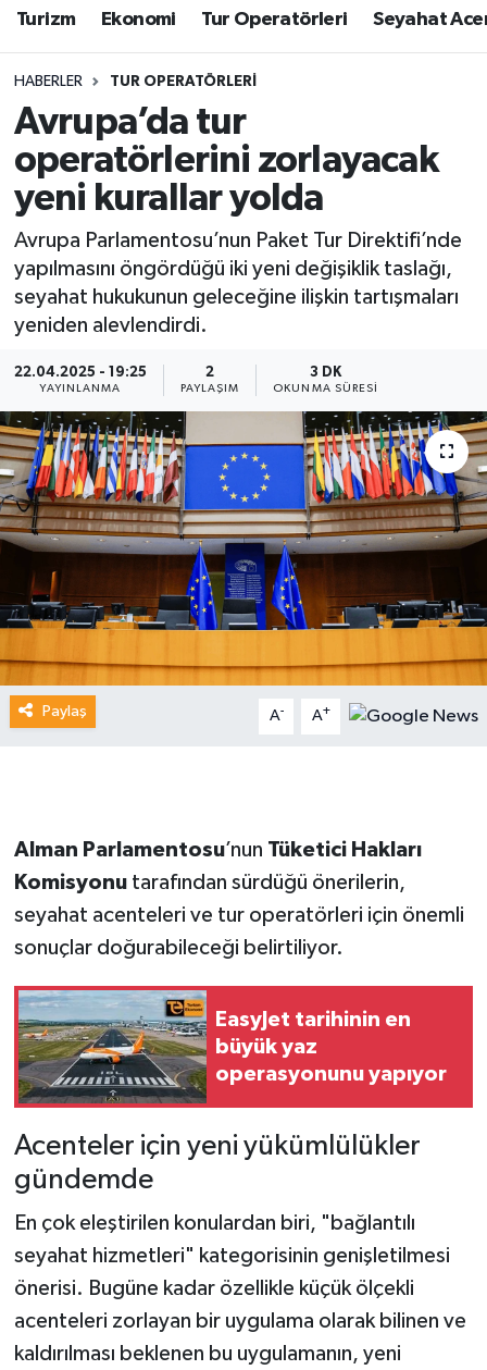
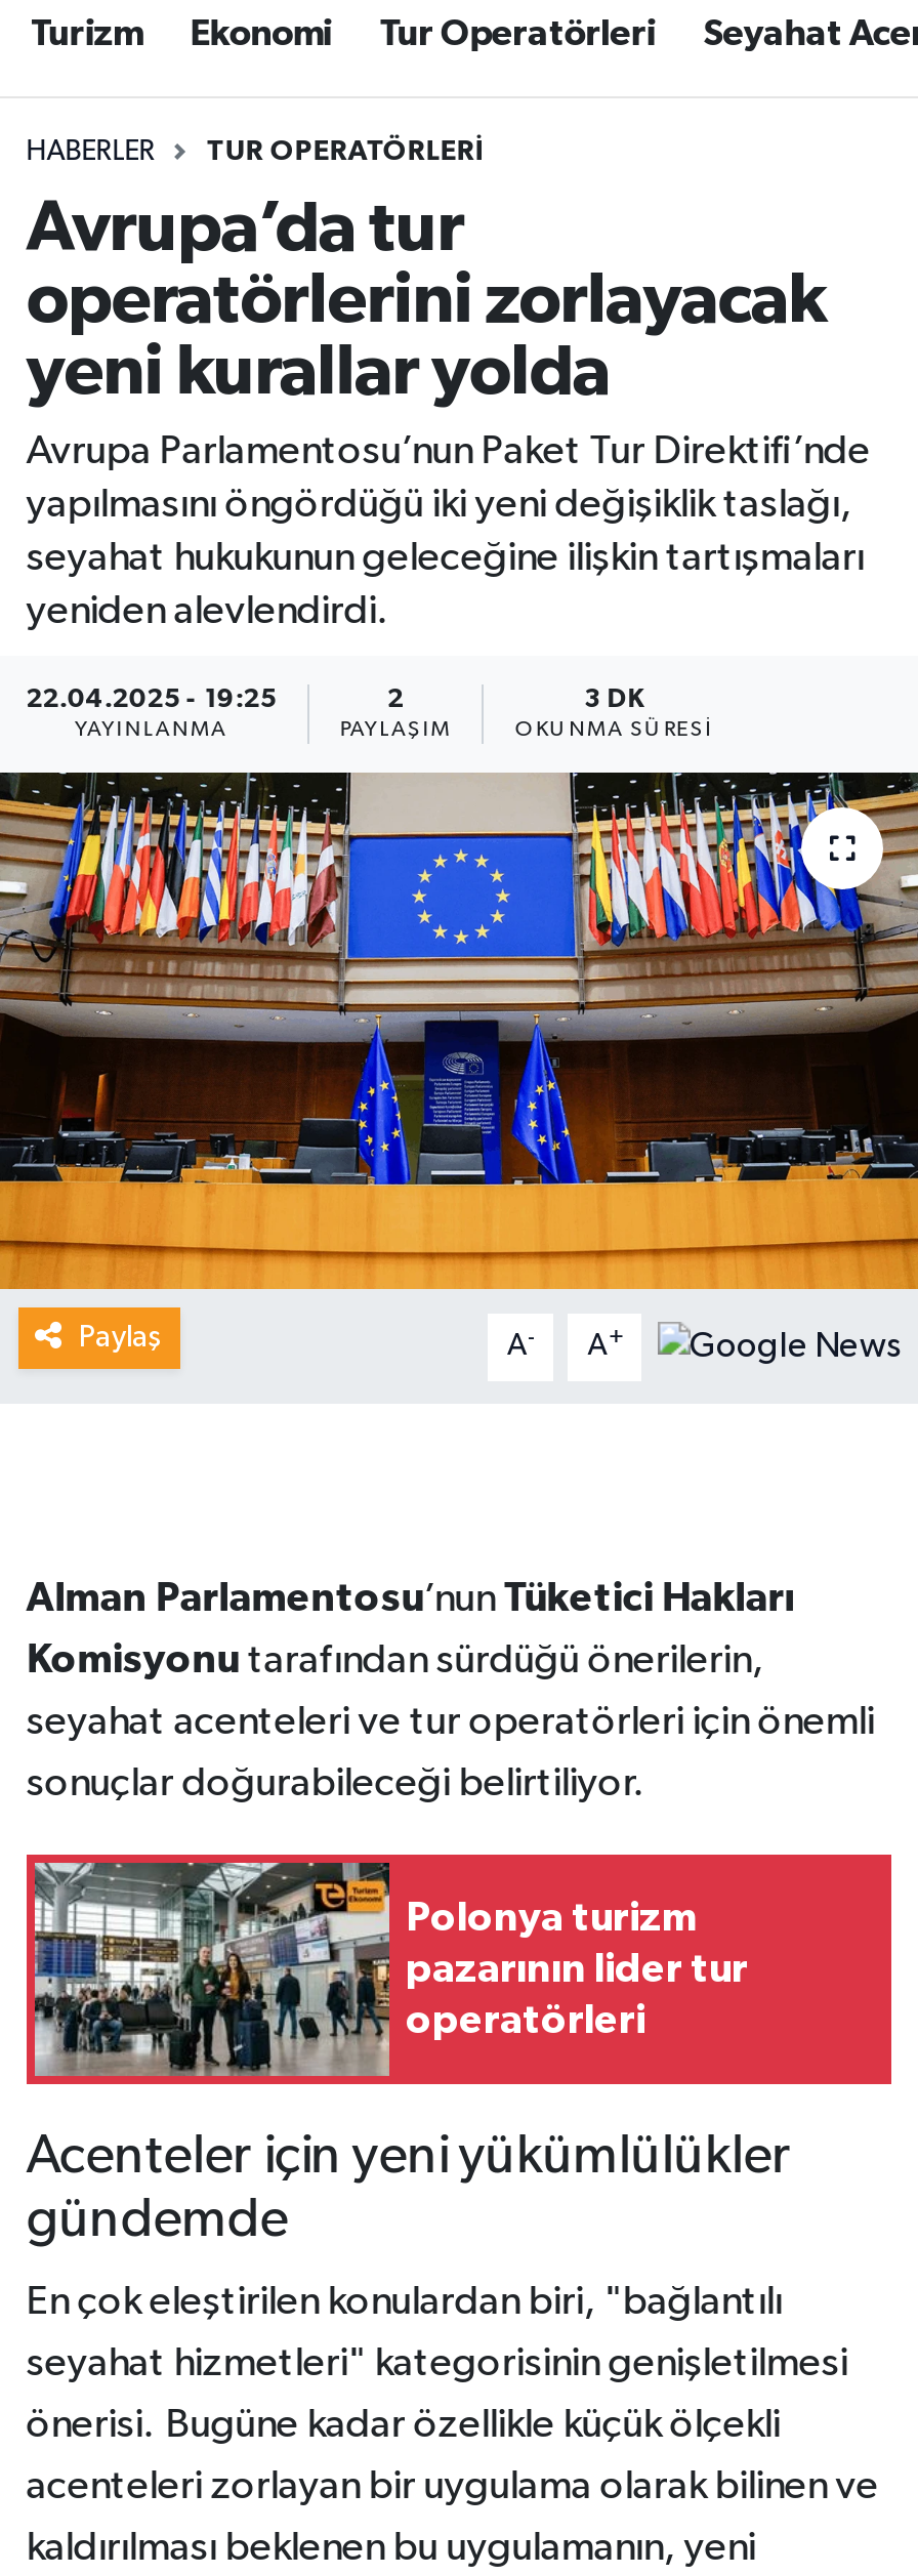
- [image]
- EasyJet tarihinin en
- büyük yaz
- operasyonunu yapıyor
+ [image]
+ Polonya turizm
+ pazarının lider tur
+ operatörleri
